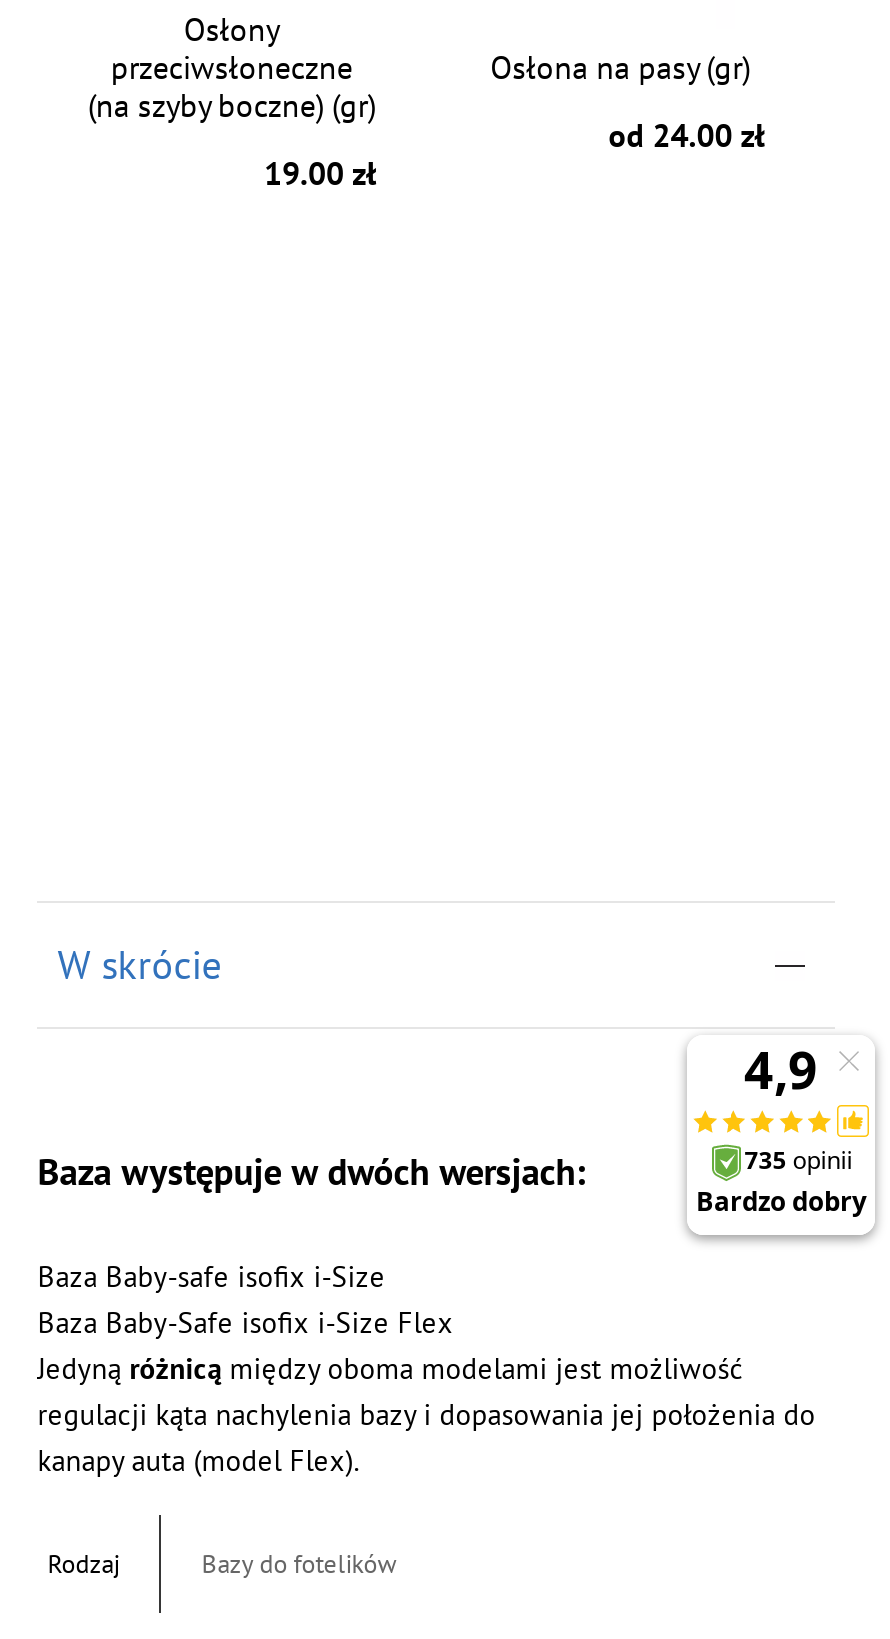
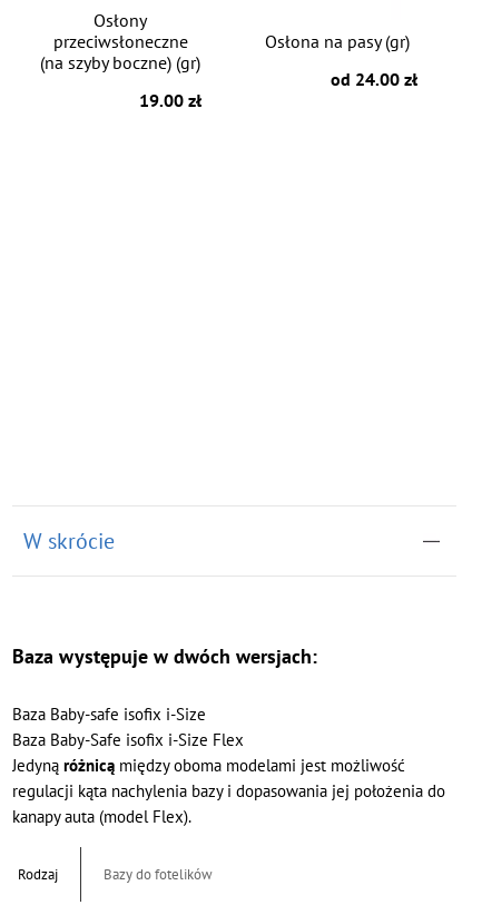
- [image]
